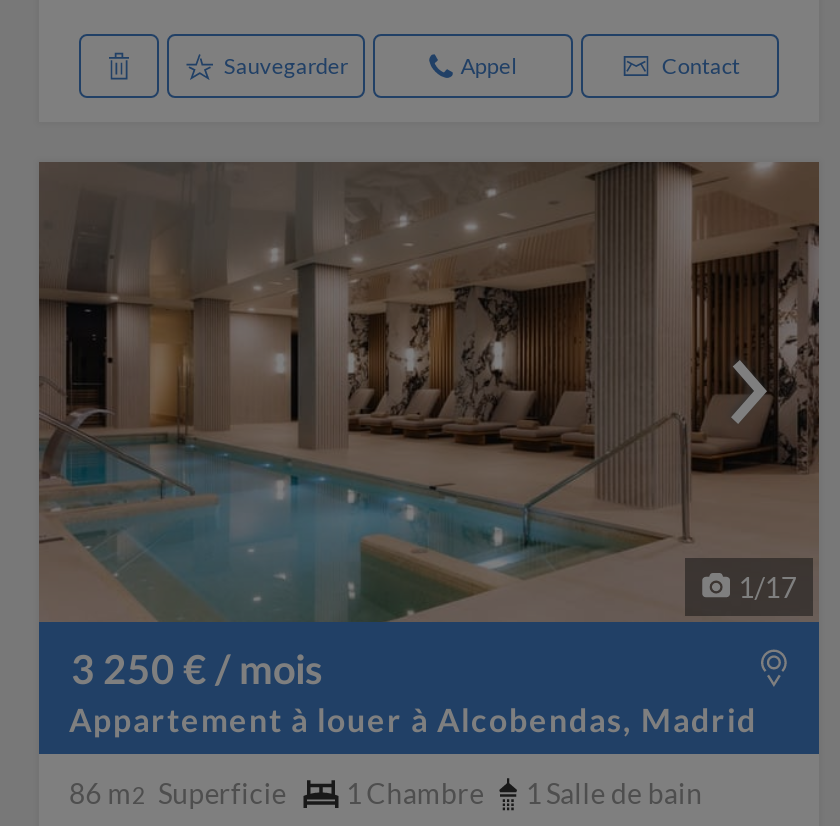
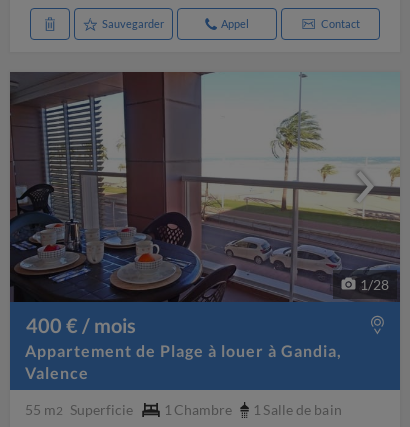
- [image]
- 1/17
+ [image]
+ 1/28

- 3 250 € / mois
- Appartement à louer à Alcobendas, Madrid
+ 400 € / mois
+ Appartement de Plage à louer à Gandia,
+ Valence

- 86 m2 Superficie 1 Chambre 1 Salle de bain
+ 55 m2 Superficie 1 Chambre 1 Salle de bain
